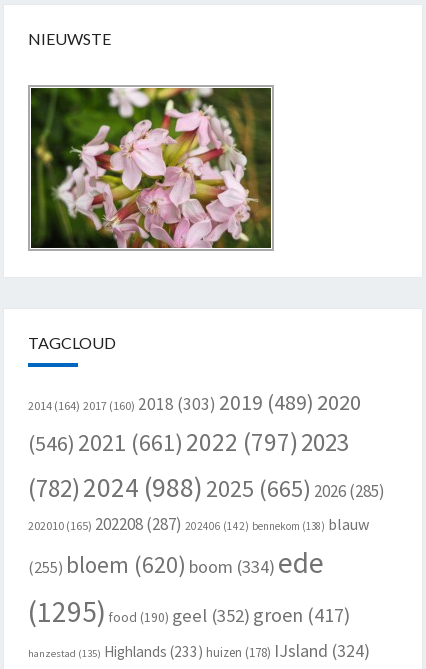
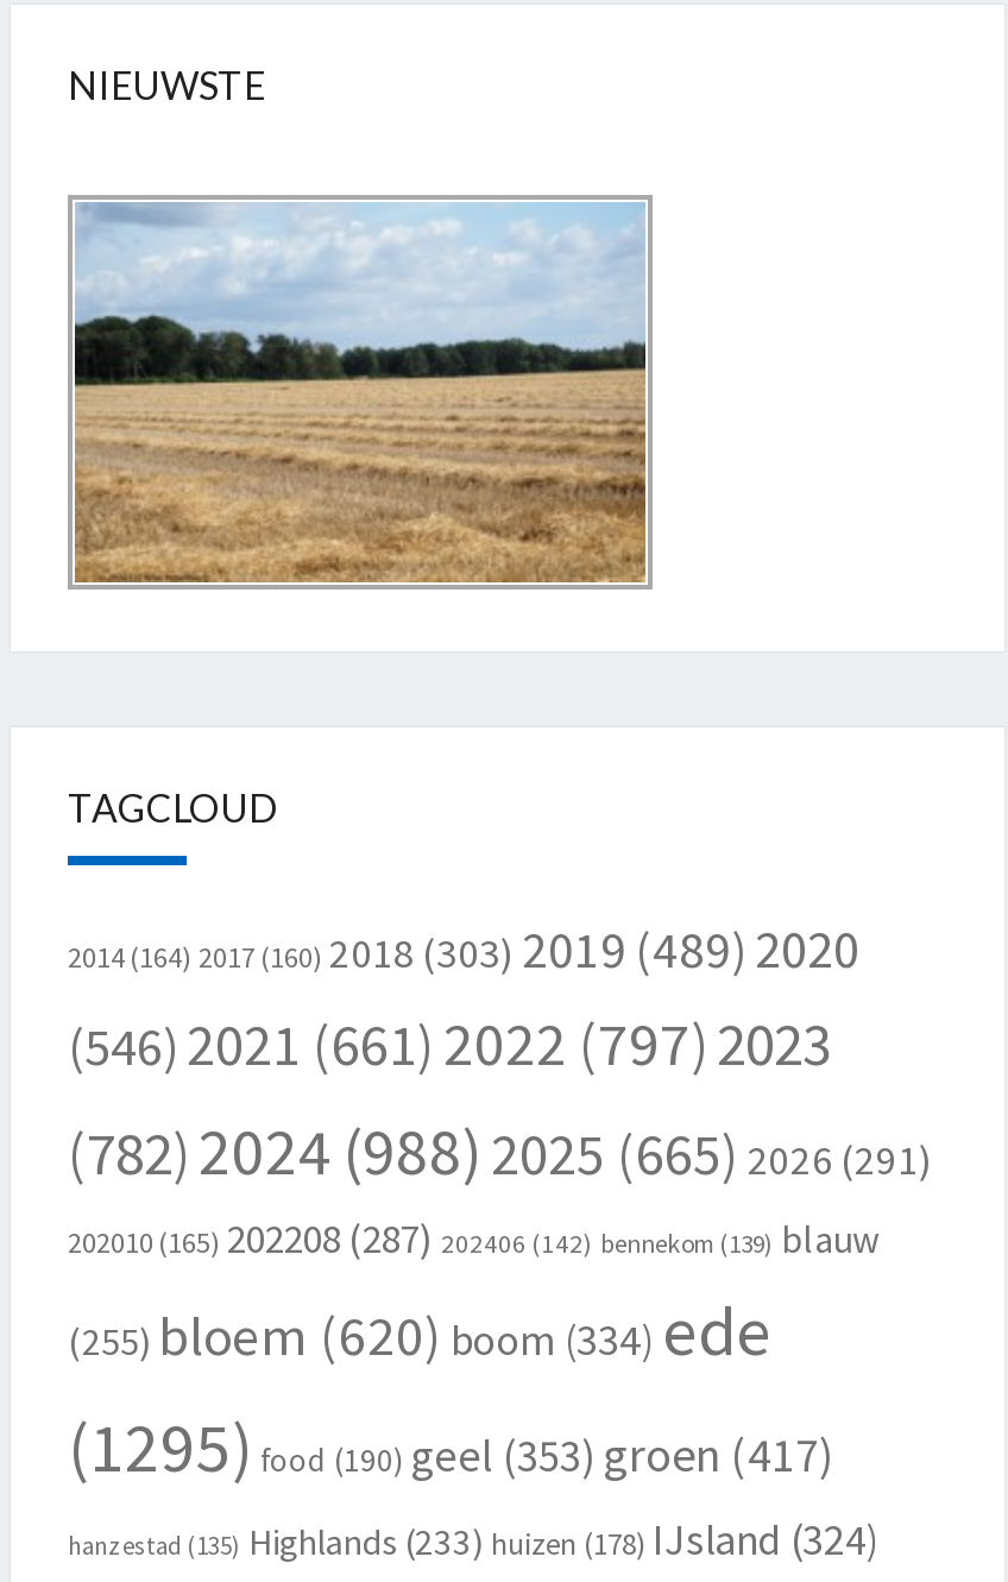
- [image]
+ [image]

- (782) 2024 (988) 2025 (665) 2026(285)
+ (782) 2024 (988) 2025 (665) 2026(291)

- 202010(165) 202208 (287) 202406 (142) bennekom (138) blauw
+ 202010(165) 202208 (287) 202406 (142) bennekom (139) blauw

- (1295) food(190) geel (352) groen (417)
+ (1295) food(190) geel (353) groen (417)
